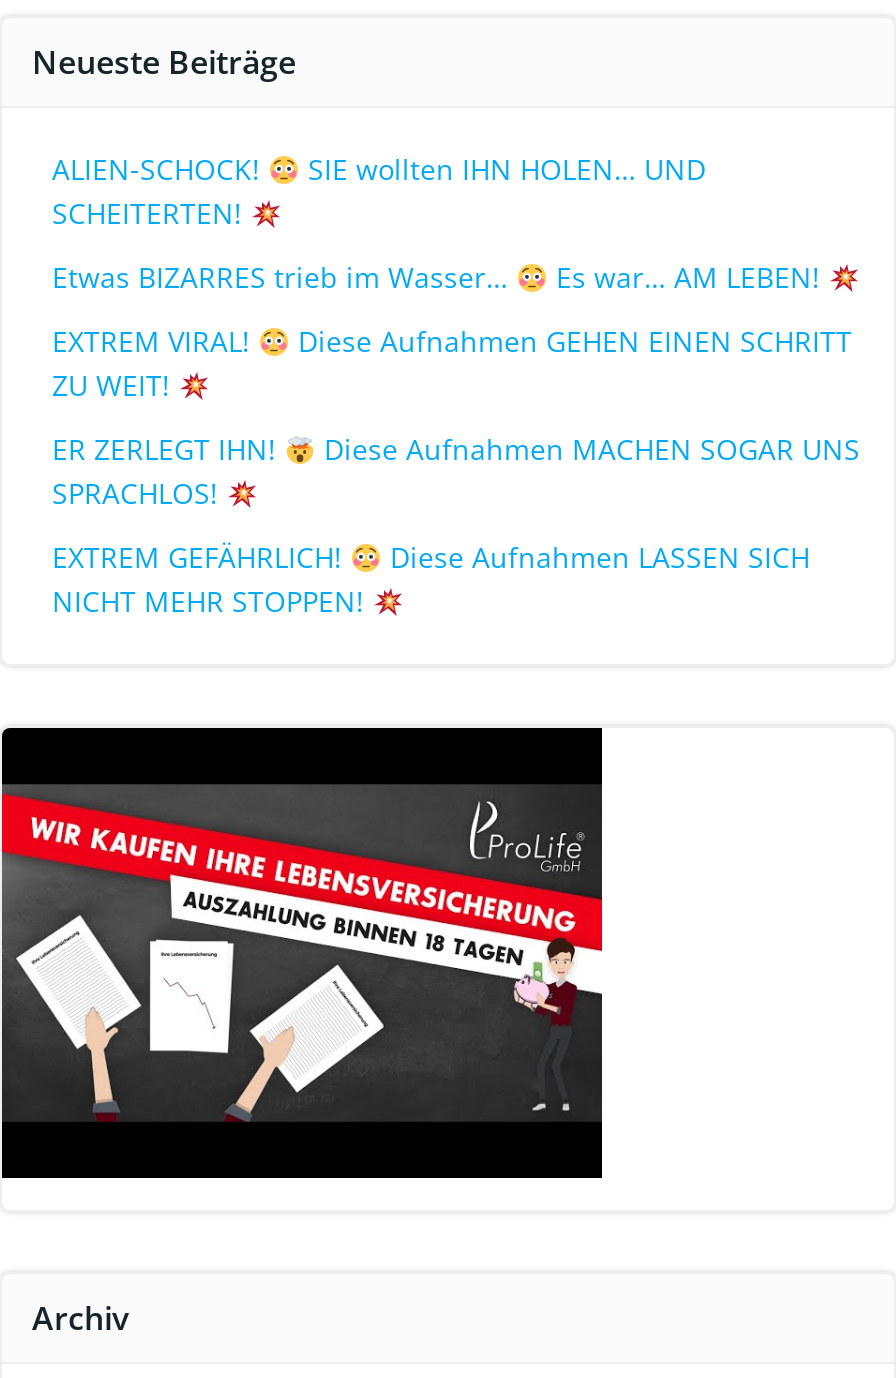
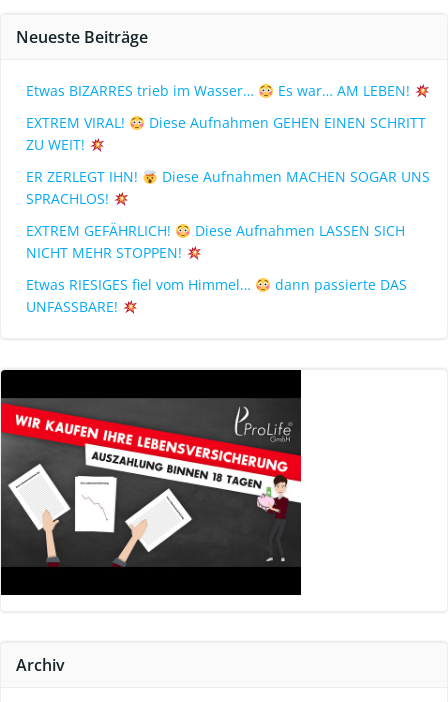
- ALIEN-SCHOCK!
- SIE wollten IHN HOLEN… UND
- SCHEITERTEN!

moved up: Etwas BIZARRES trieb im Wasser… | Es war… AM LEBEN! | EXTREM VIRAL! | ... | Diese Aufnahmen LASSEN SICH | NICHT MEHR STOPPEN!

+ Etwas RIESIGES fiel vom Himmel…
+ dann passierte DAS
+ UNFASSBARE!
